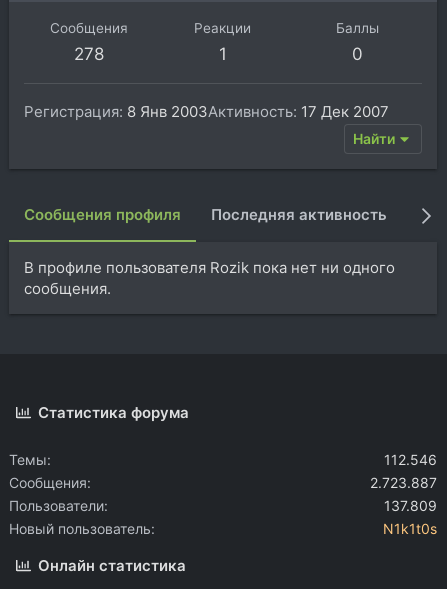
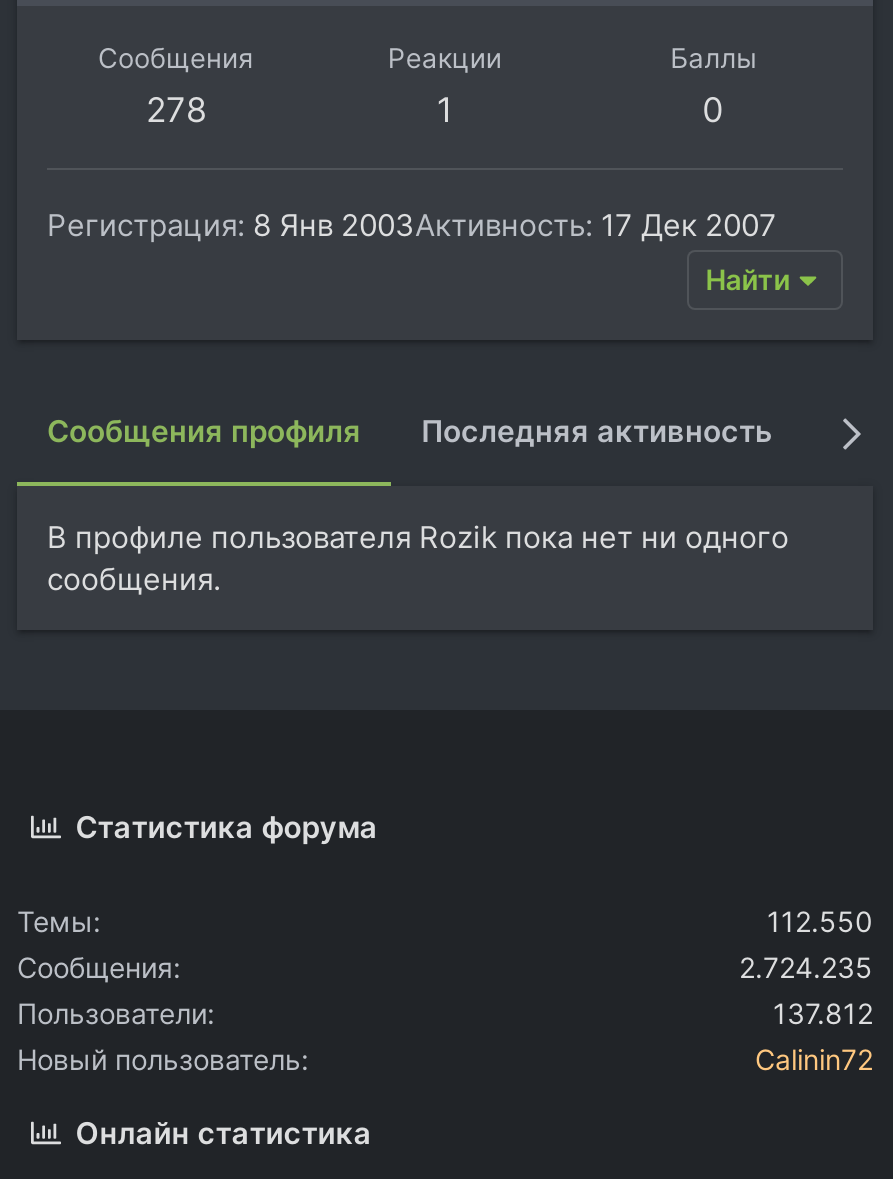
- 112.546
+ 112.550

- 2.723.887
+ 2.724.235

- 137.809
+ 137.812

- N1k1t0s
+ Calinin72
